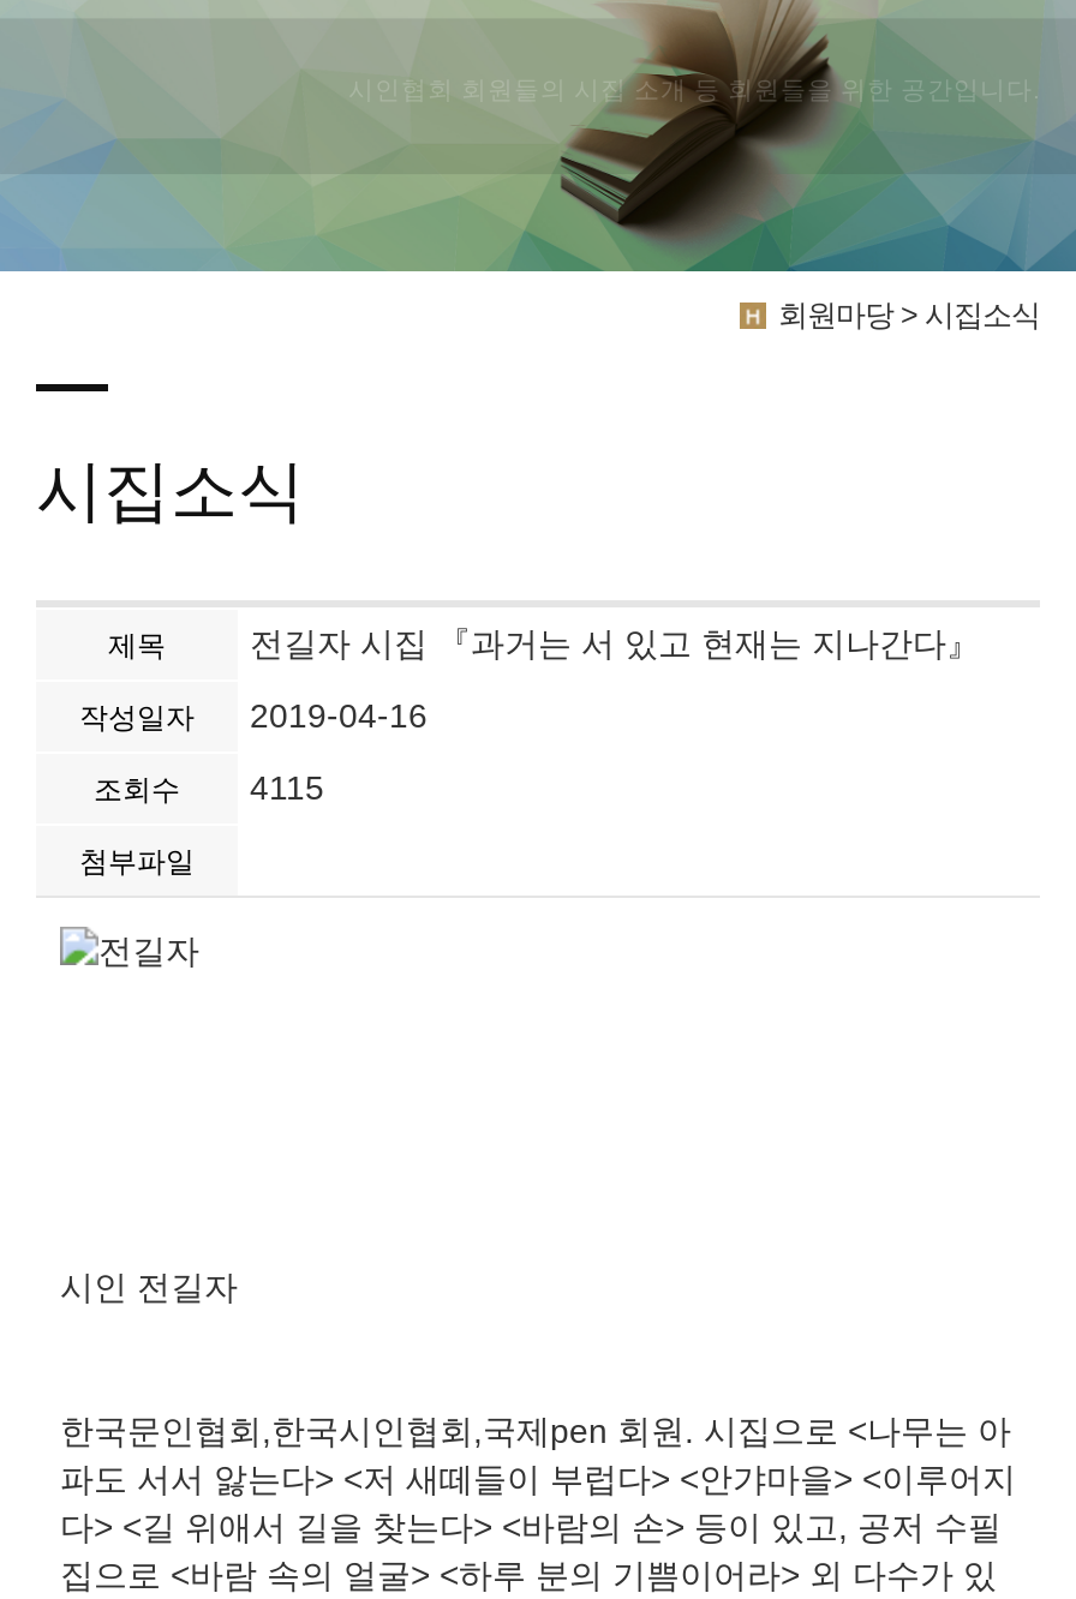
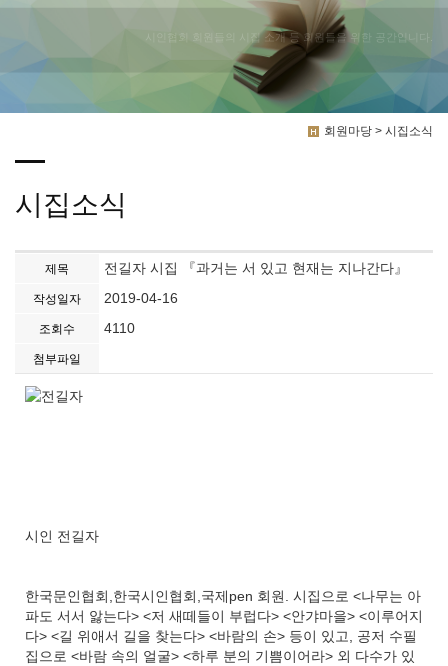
- 4115
+ 4110
